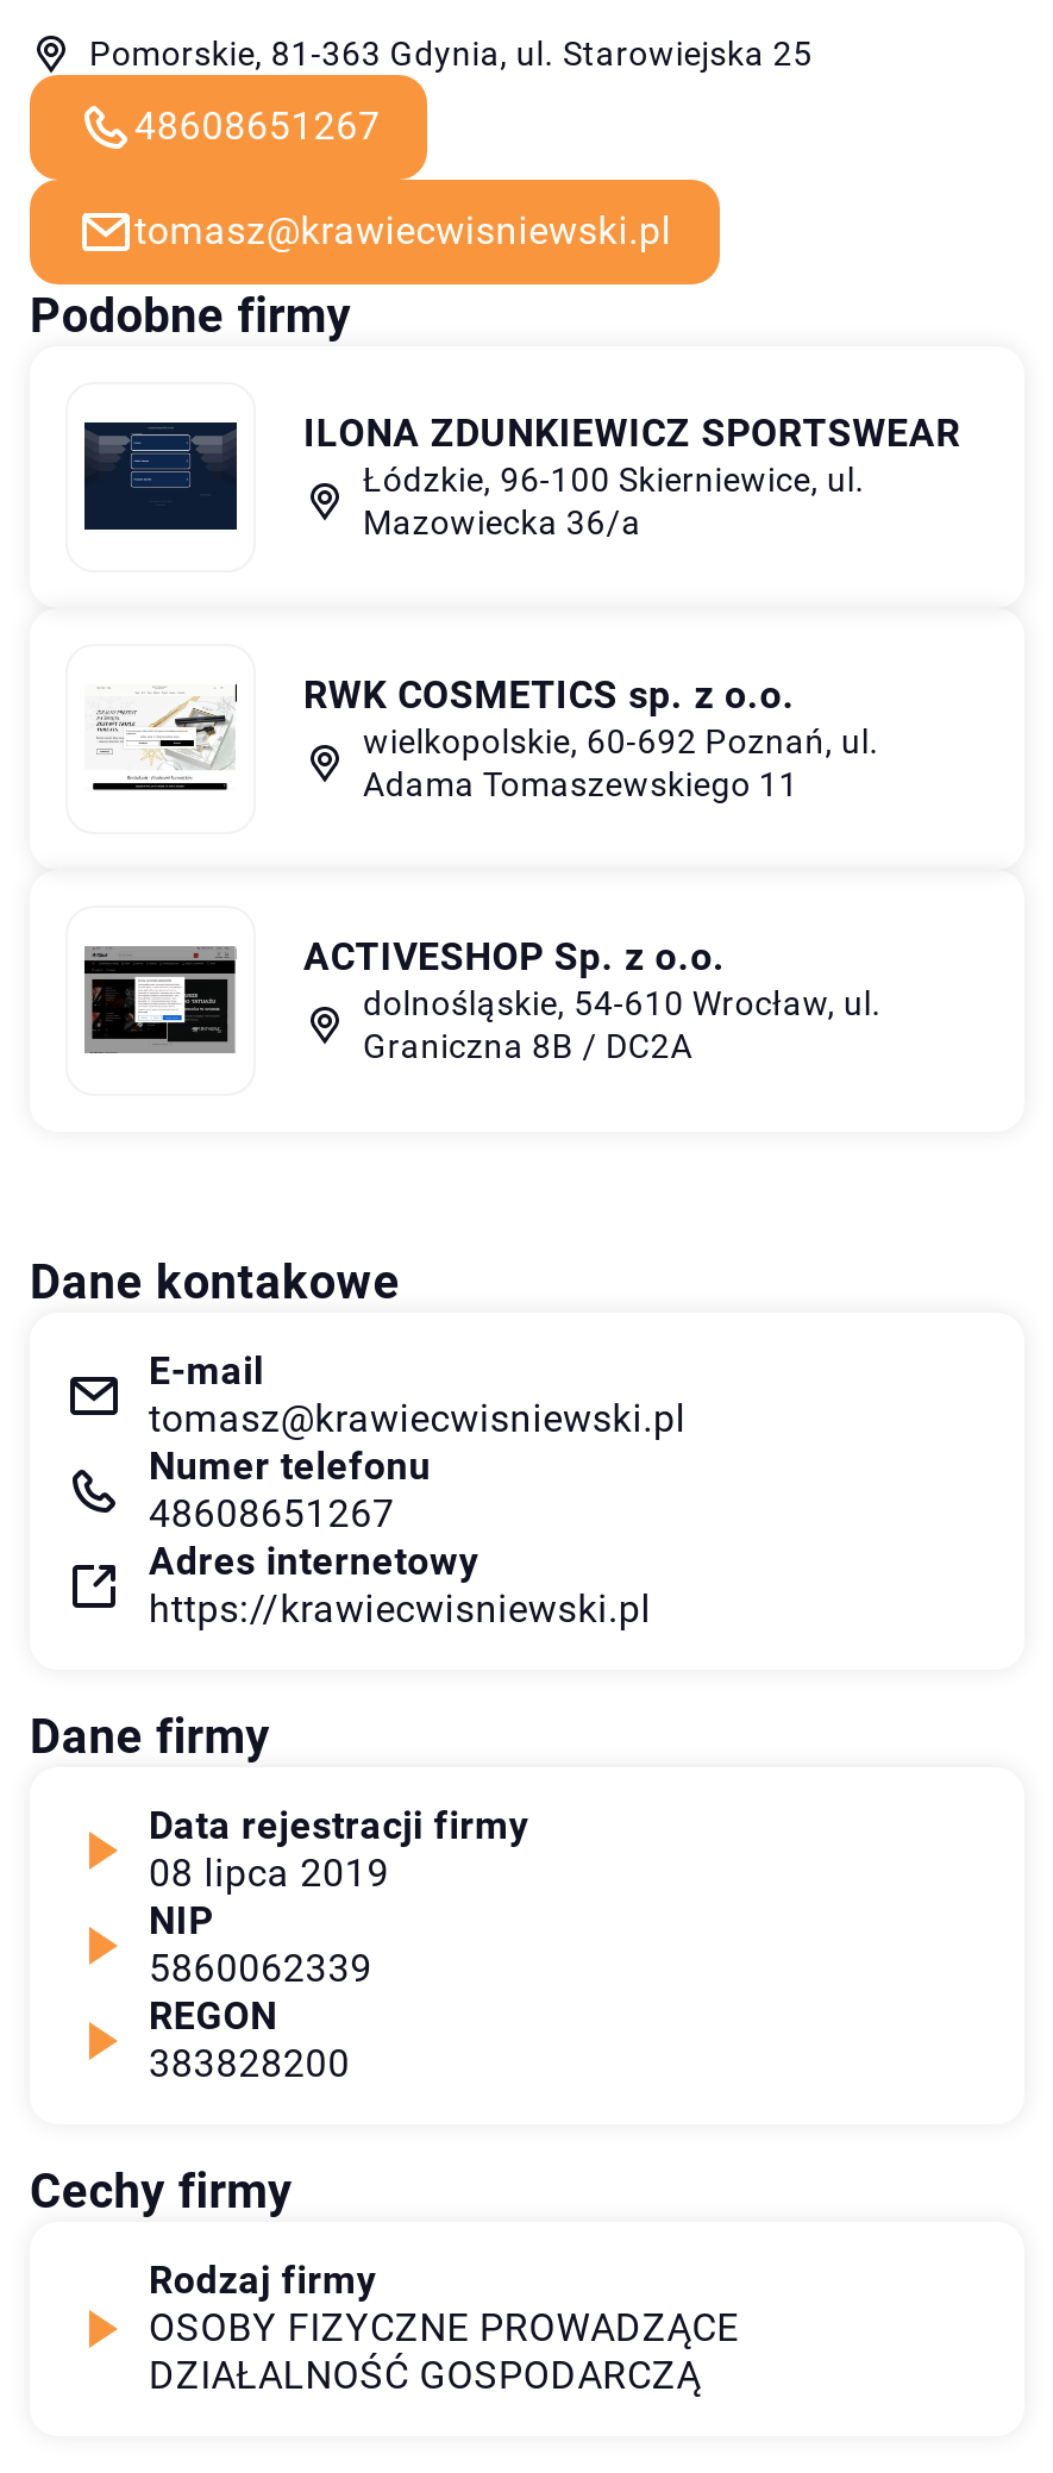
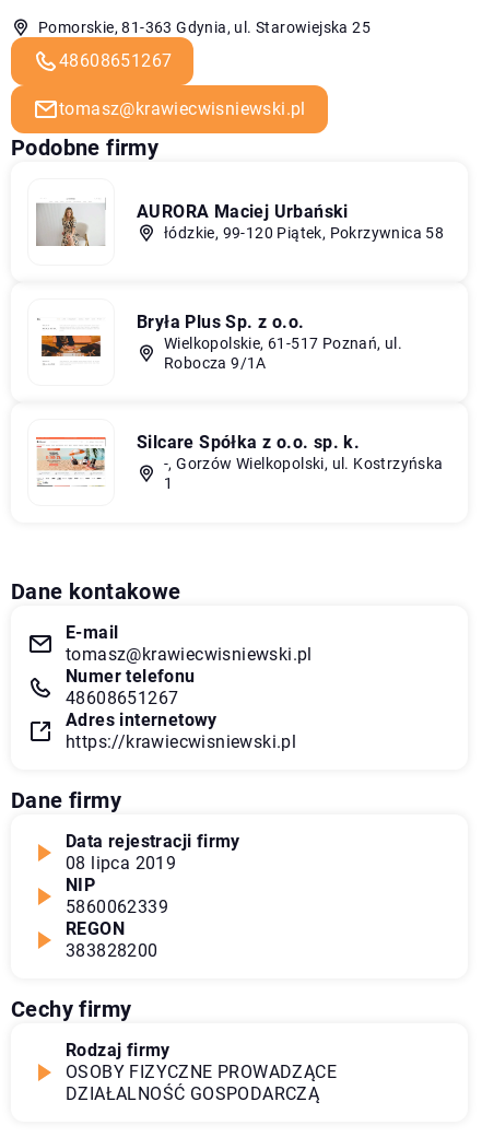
- [image]
- ILONA ZDUNKIEWICZ SPORTSWEAR
- Łódzkie, 96-100 Skierniewice, ul.
- Mazowiecka 36/a
+ [image]
+ AURORA Maciej Urbański
+ łódzkie, 99-120 Piątek, Pokrzywnica 58

- [image]
- RWK COSMETICS sp. z o.o.
- wielkopolskie, 60-692 Poznań, ul.
- Adama Tomaszewskiego 11
+ [image]
+ Bryła Plus Sp. z o.o.
+ Wielkopolskie, 61-517 Poznań, ul.
+ Robocza 9/1A

- [image]
- ACTIVESHOP Sp. z o.o.
- dolnośląskie, 54-610 Wrocław, ul.
- Graniczna 8B / DC2A
+ [image]
+ Silcare Spółka z o.o. sp. k.
+ -, Gorzów Wielkopolski, ul. Kostrzyńska
+ 1
